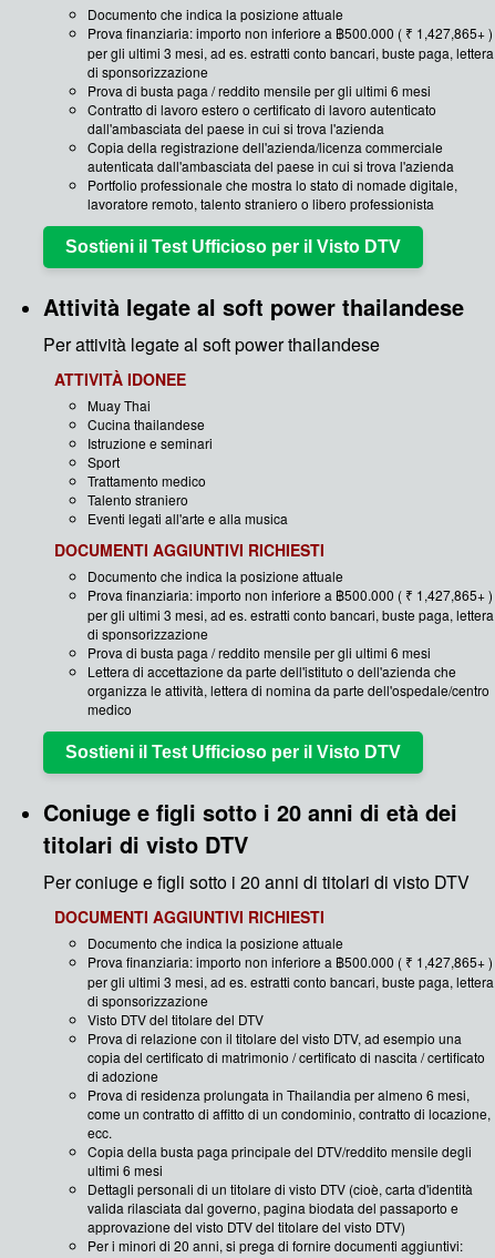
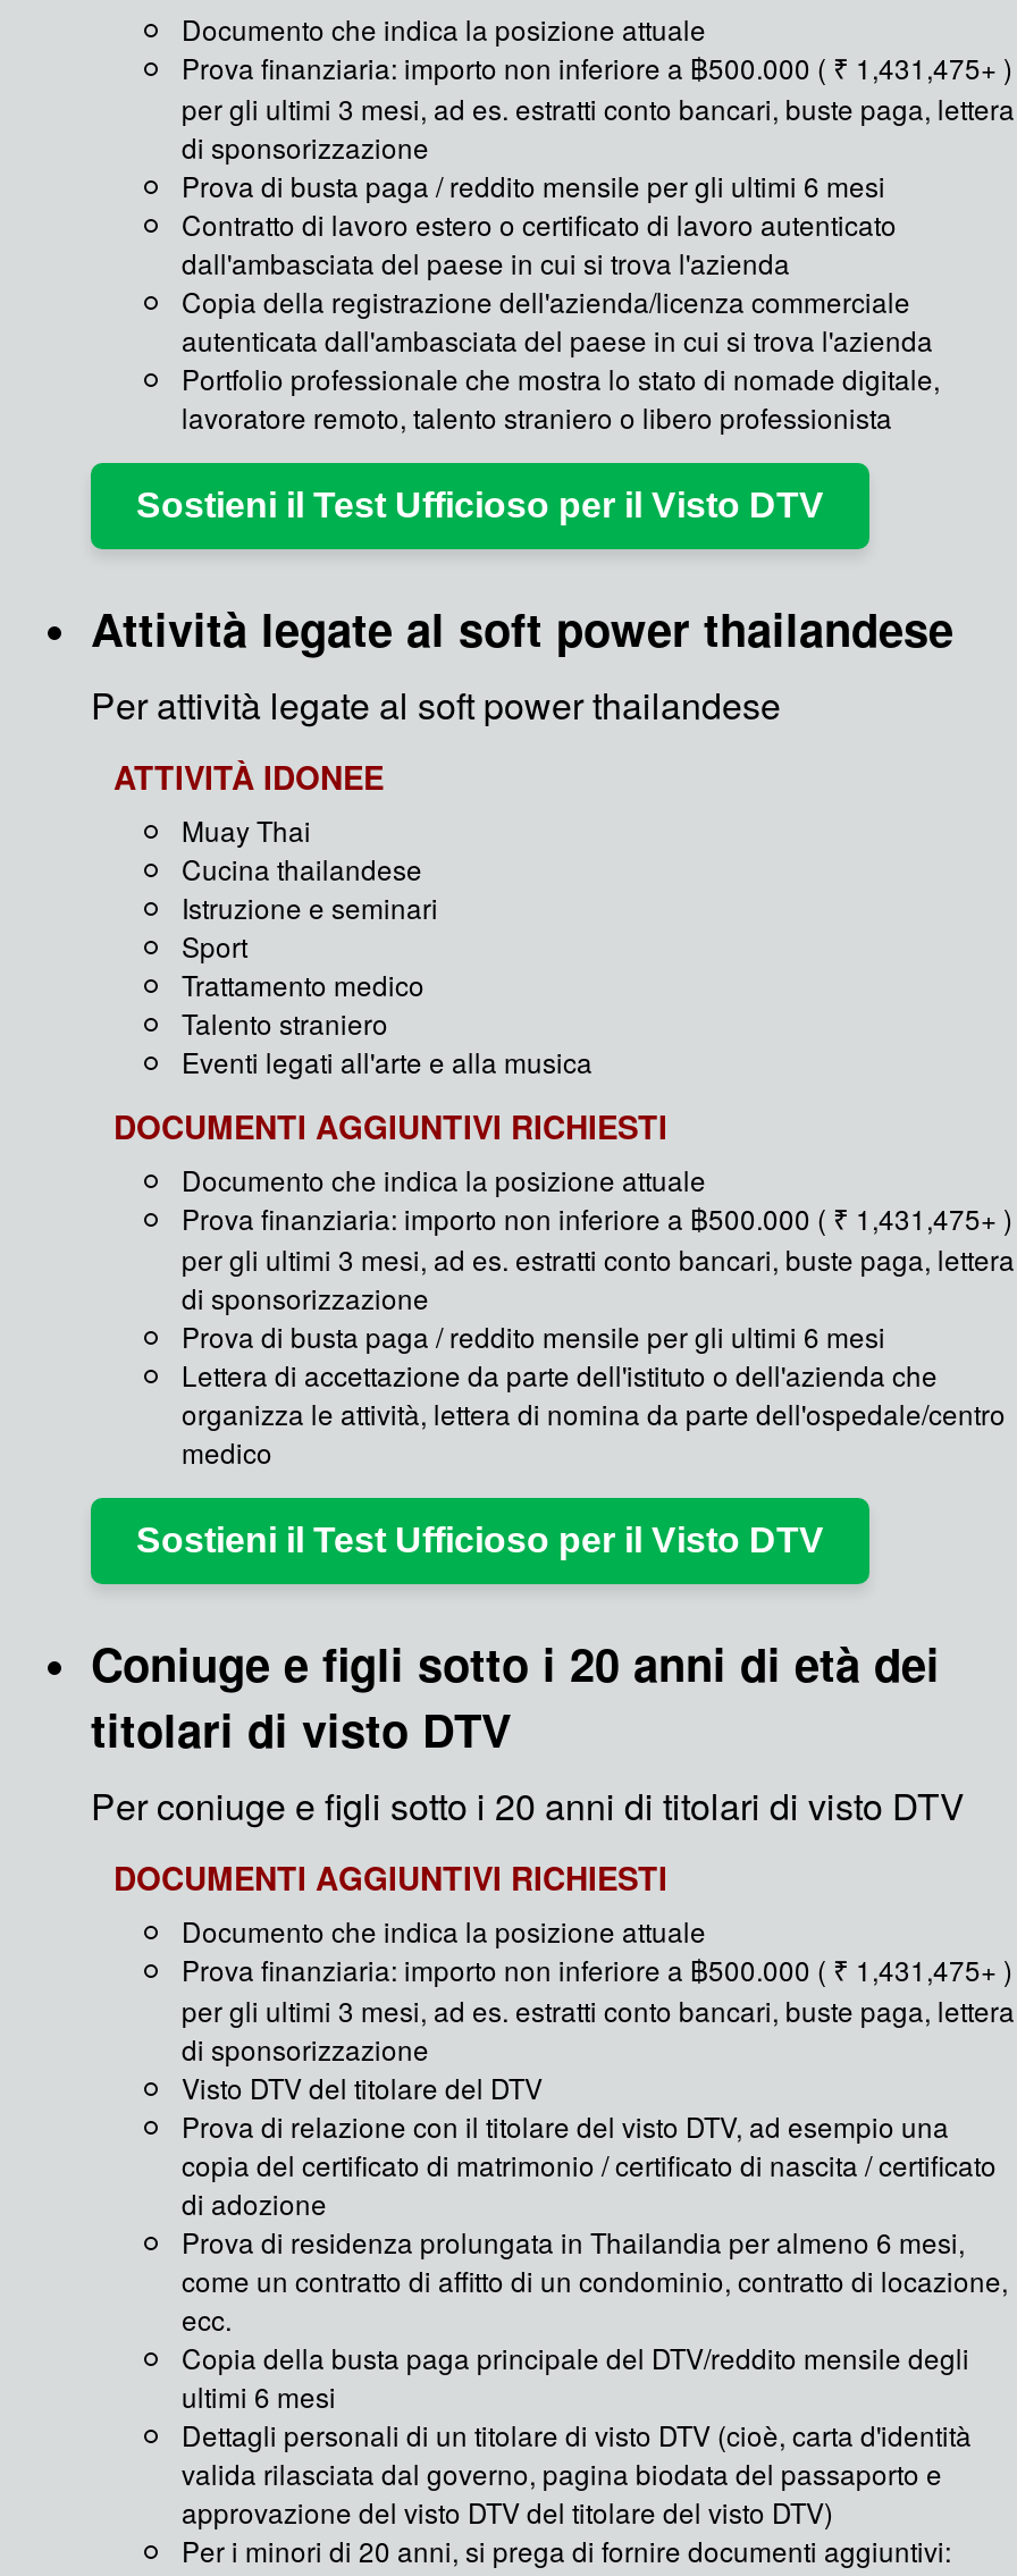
- Prova finanziaria: importo non inferiore a ฿500.000 ( ₹ 1,427,865+ )
+ Prova finanziaria: importo non inferiore a ฿500.000 ( ₹ 1,431,475+ )

- Prova finanziaria: importo non inferiore a ฿500.000 ( ₹ 1,427,865+ )
+ Prova finanziaria: importo non inferiore a ฿500.000 ( ₹ 1,431,475+ )

- Prova finanziaria: importo non inferiore a ฿500.000 ( ₹ 1,427,865+ )
+ Prova finanziaria: importo non inferiore a ฿500.000 ( ₹ 1,431,475+ )
